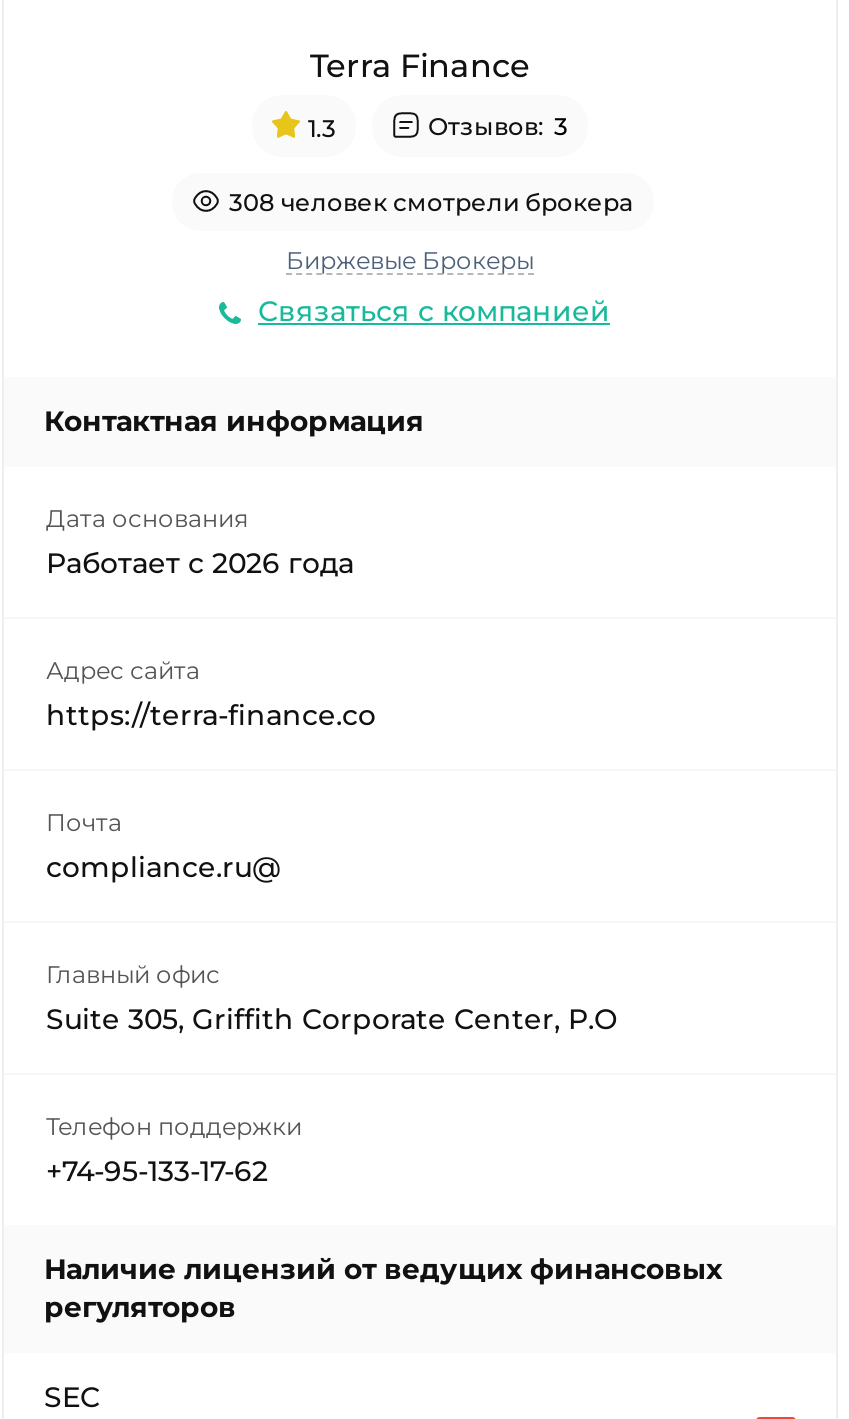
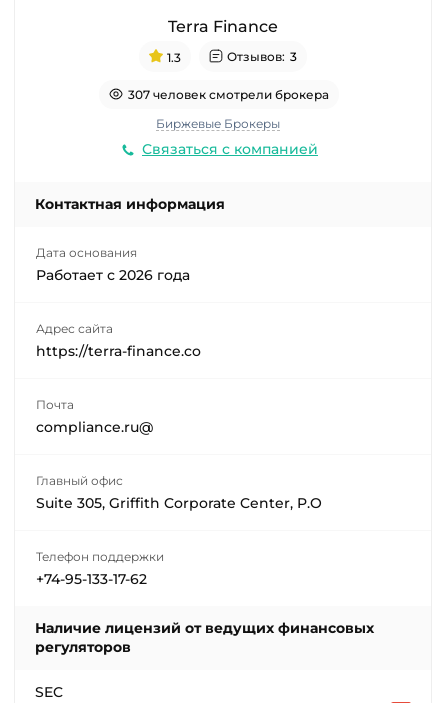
- 308 человек смотрели брокера
+ 307 человек смотрели брокера
